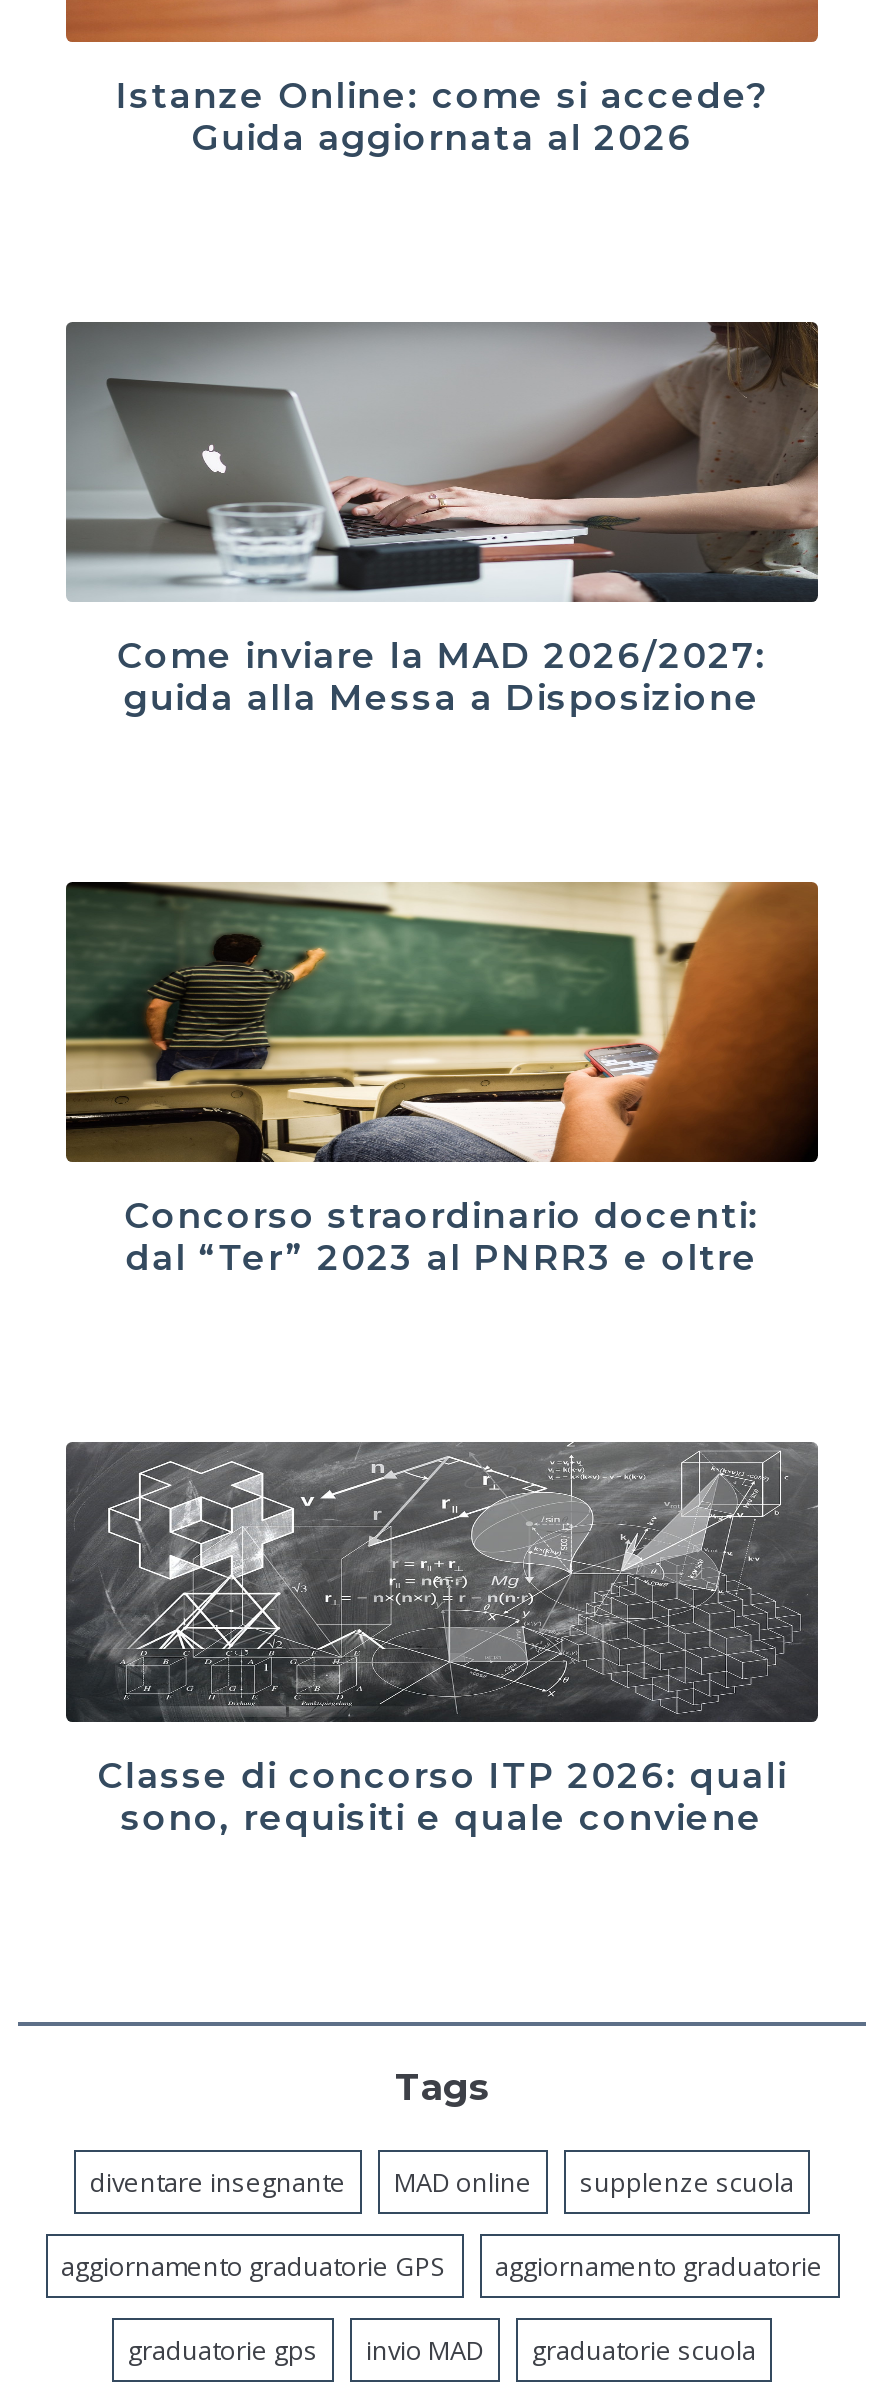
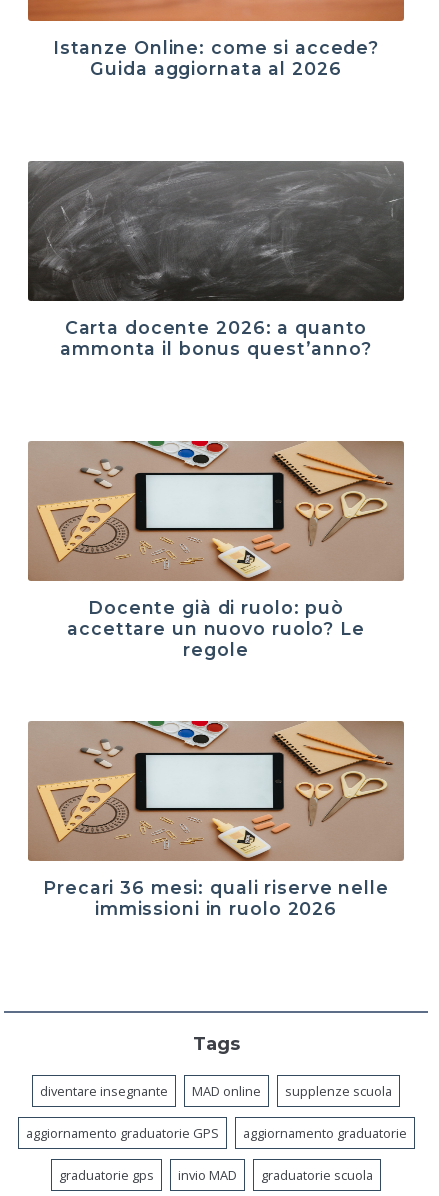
- [image]
- Come inviare la MAD 2026/2027:
- guida alla Messa a Disposizione
+ [image]
+ Carta docente 2026: a quanto
+ ammonta il bonus quest’anno?

- [image]
- Concorso straordinario docenti:
- dal “Ter” 2023 al PNRR3 e oltre
+ [image]
+ Docente già di ruolo: può
+ accettare un nuovo ruolo? Le
+ regole

- [image]
- Classe di concorso ITP 2026: quali
- sono, requisiti e quale conviene
+ [image]
+ Precari 36 mesi: quali riserve nelle
+ immissioni in ruolo 2026
